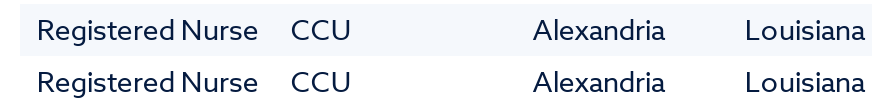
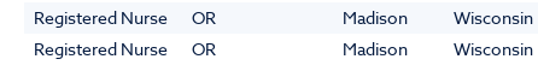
- CCU
- Alexandria
- Louisiana
+ OR
+ Madison
+ Wisconsin

- CCU
- Alexandria
- Louisiana
+ OR
+ Madison
+ Wisconsin
